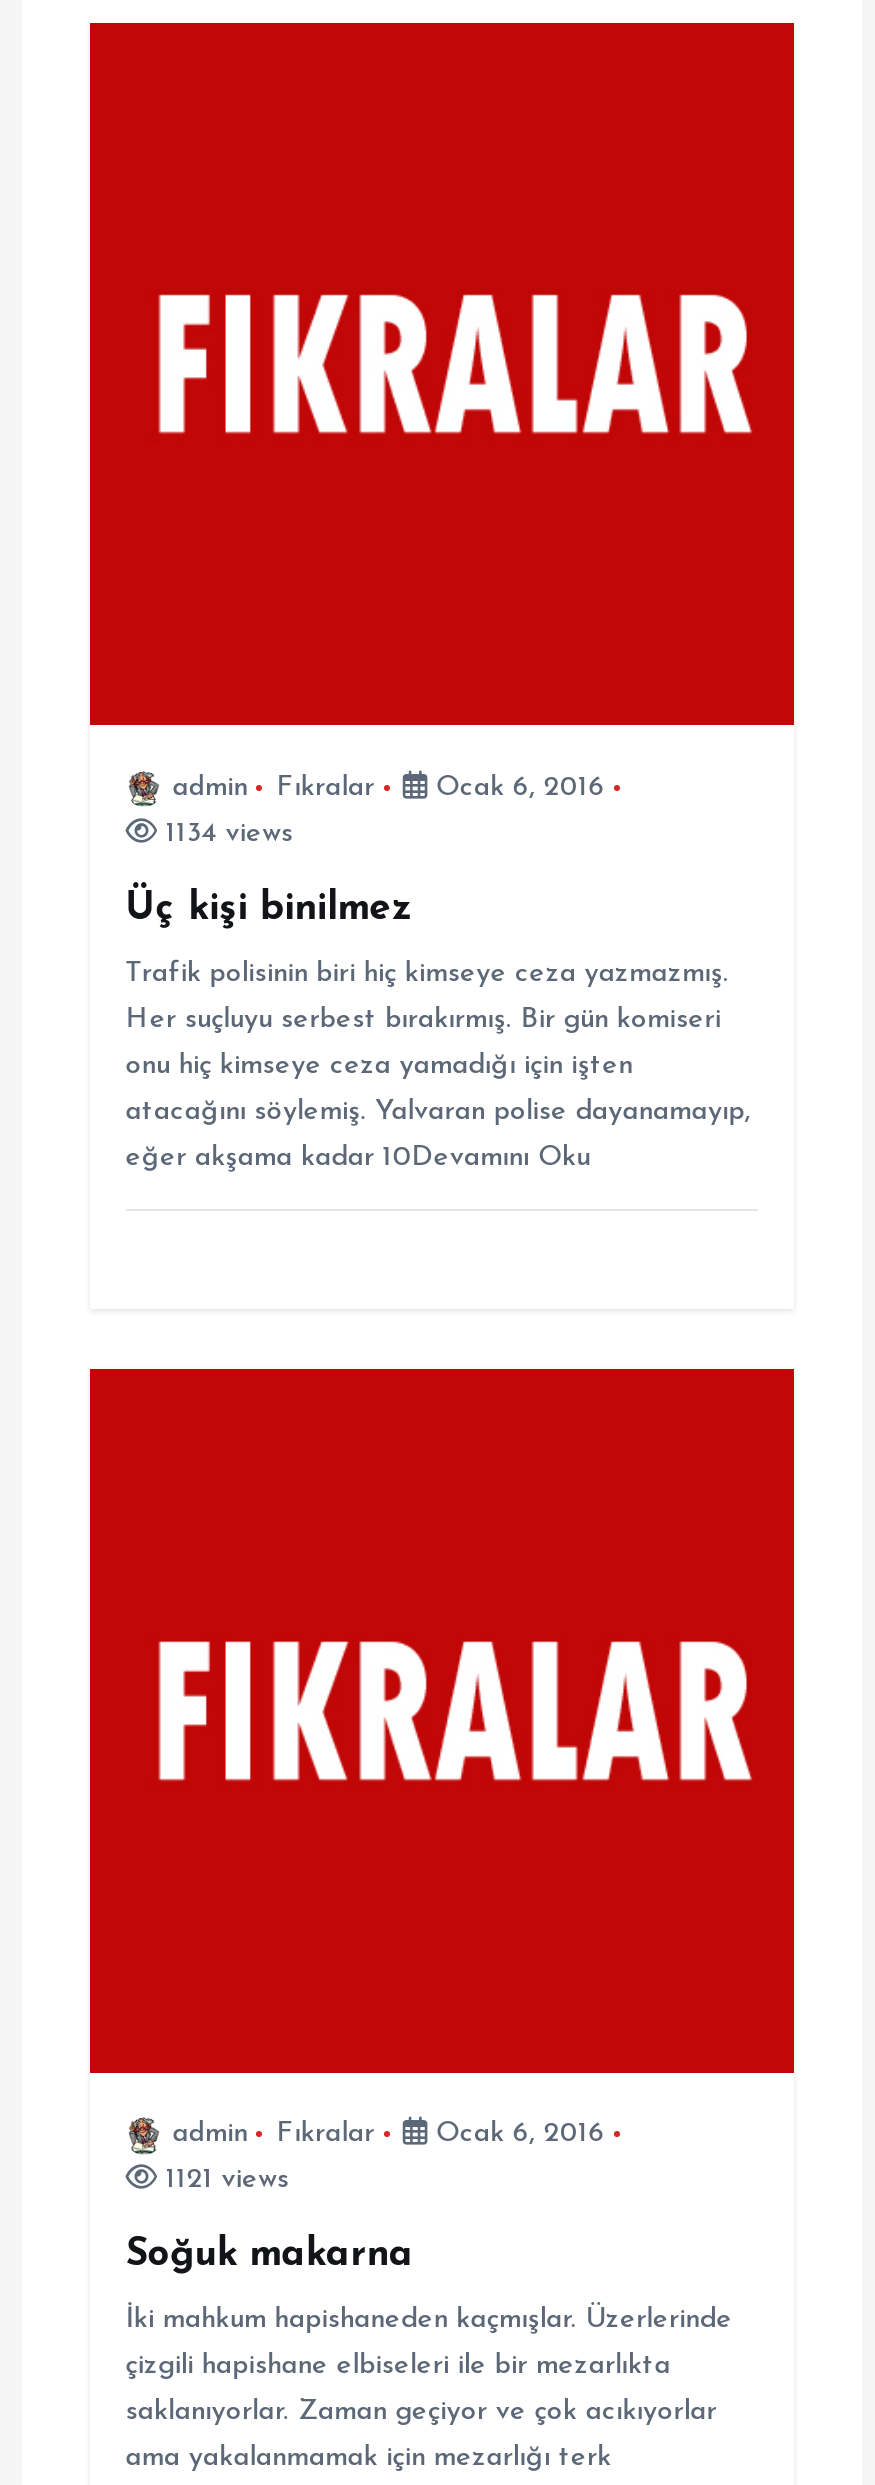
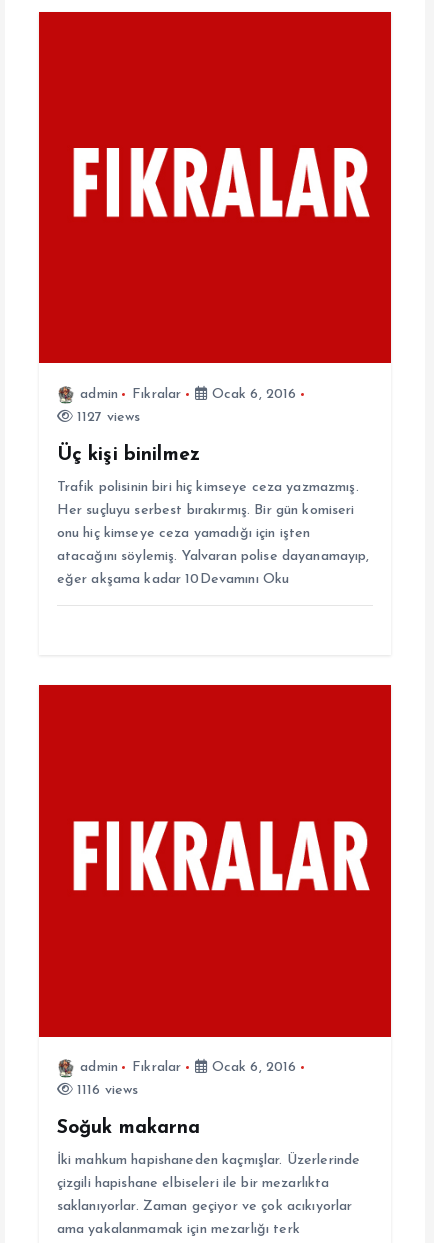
- 1134 views
+ 1127 views

- 1121 views
+ 1116 views
